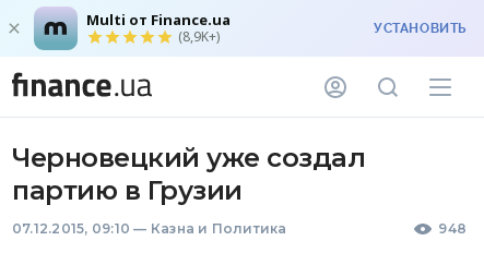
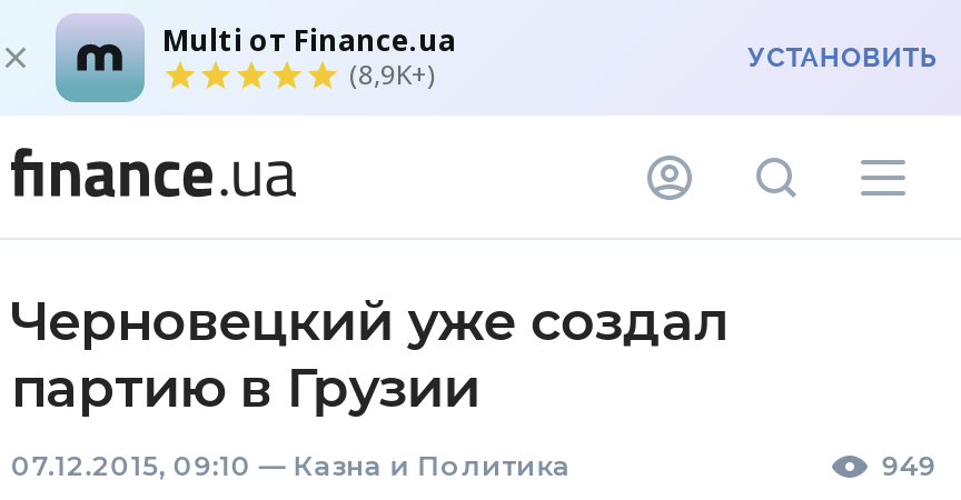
- 948
+ 949
